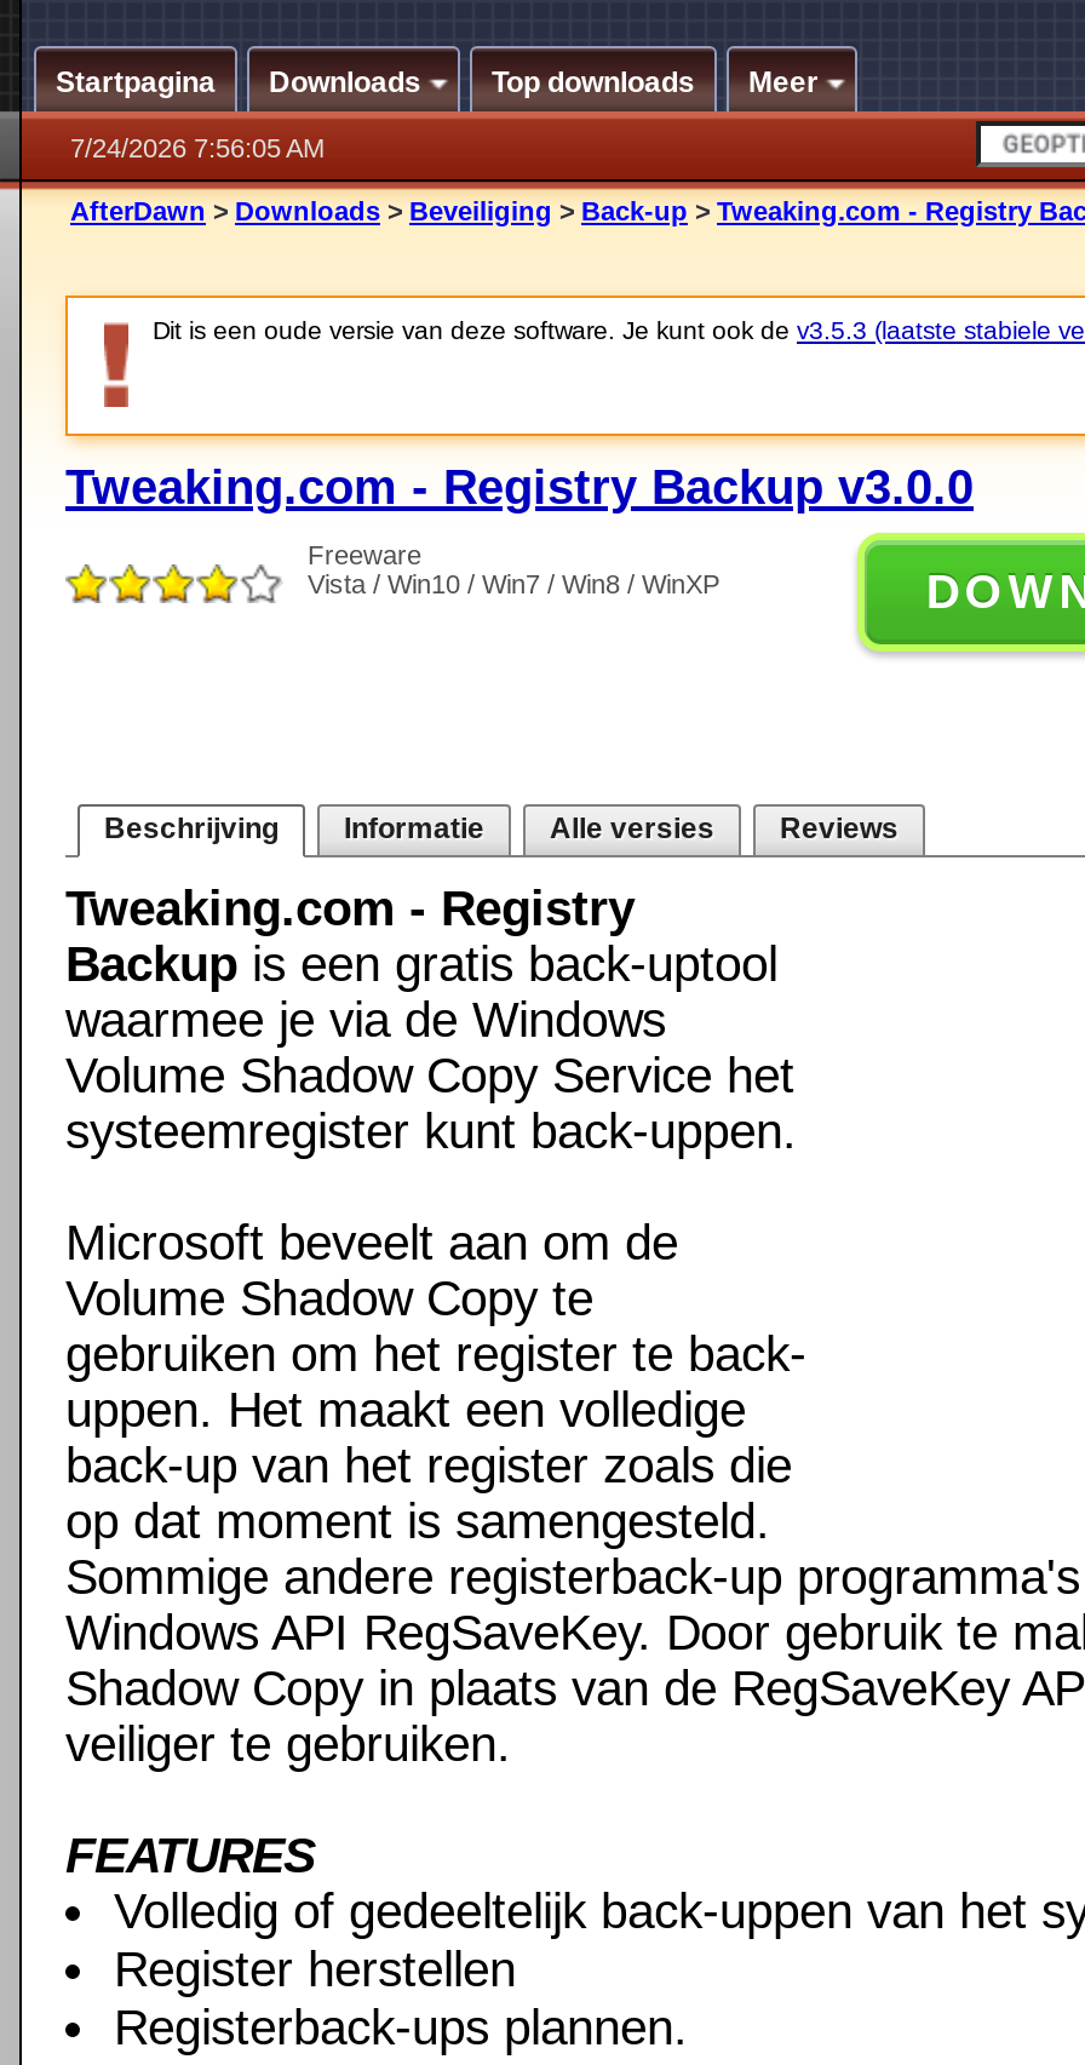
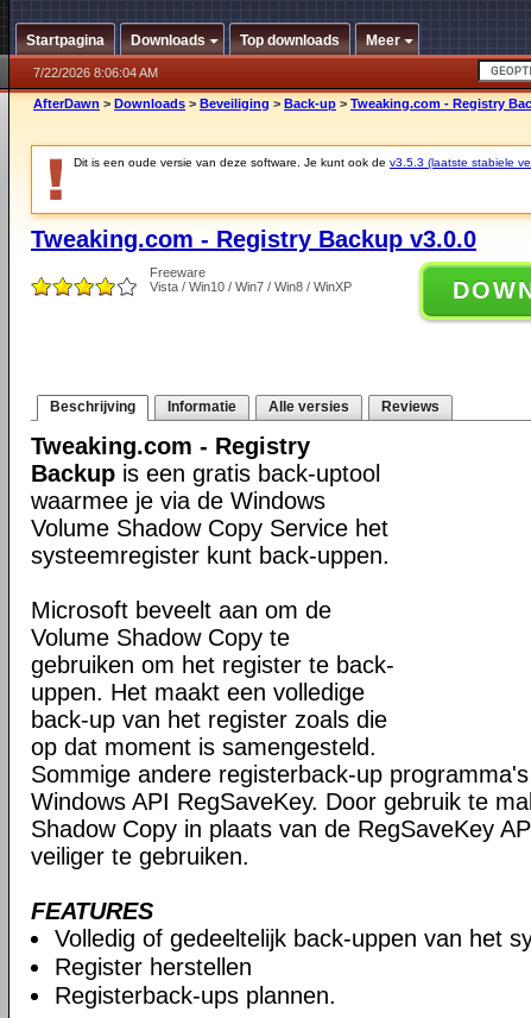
- 7/24/2026 7:56:05 AM
+ 7/22/2026 8:06:04 AM
